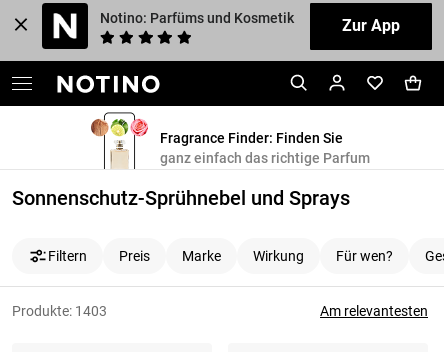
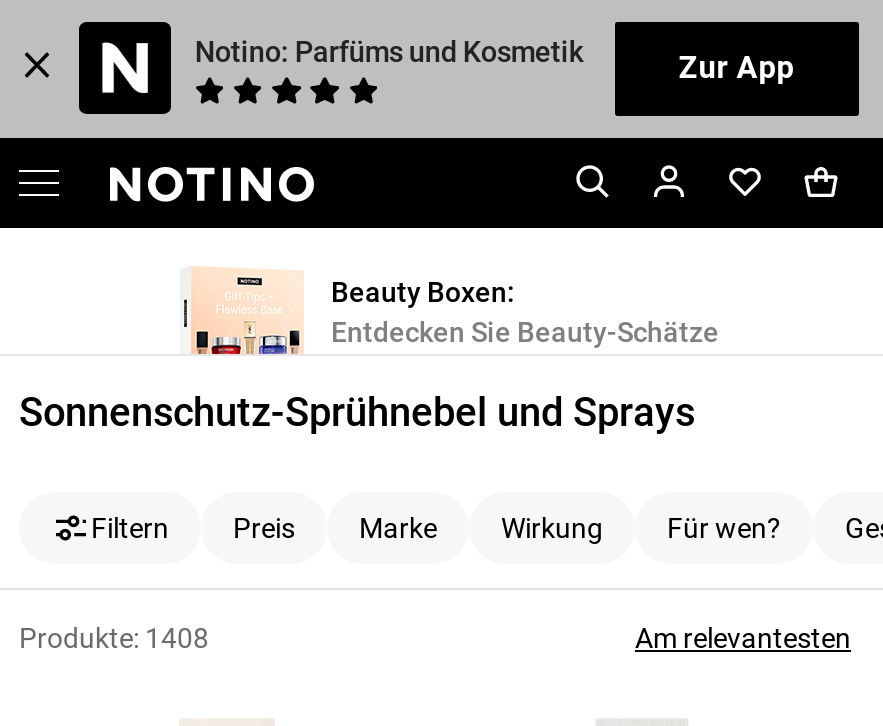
- [image]
- Fragrance Finder: Finden Sie
- ganz einfach das richtige Parfum
+ [image]
+ Beauty Boxen:
+ Entdecken Sie Beauty-Schätze

- Produkte: 1403
+ Produkte: 1408
